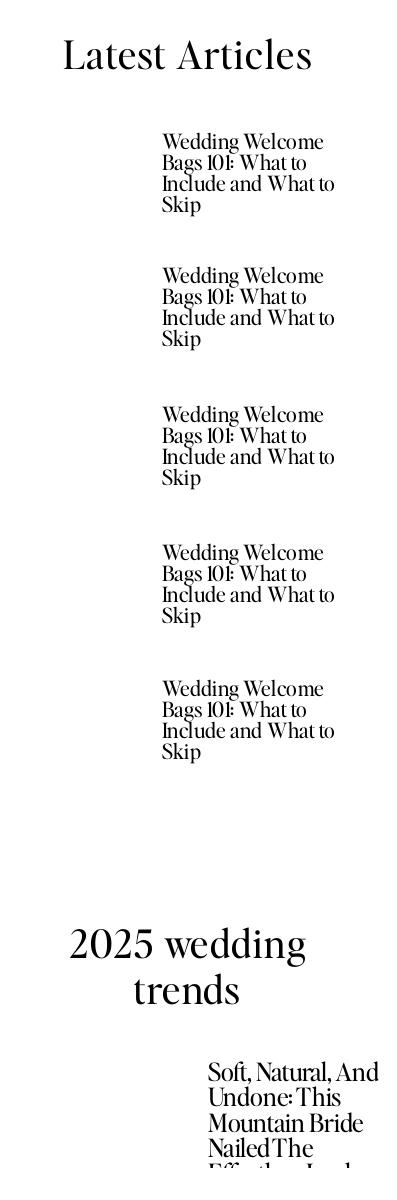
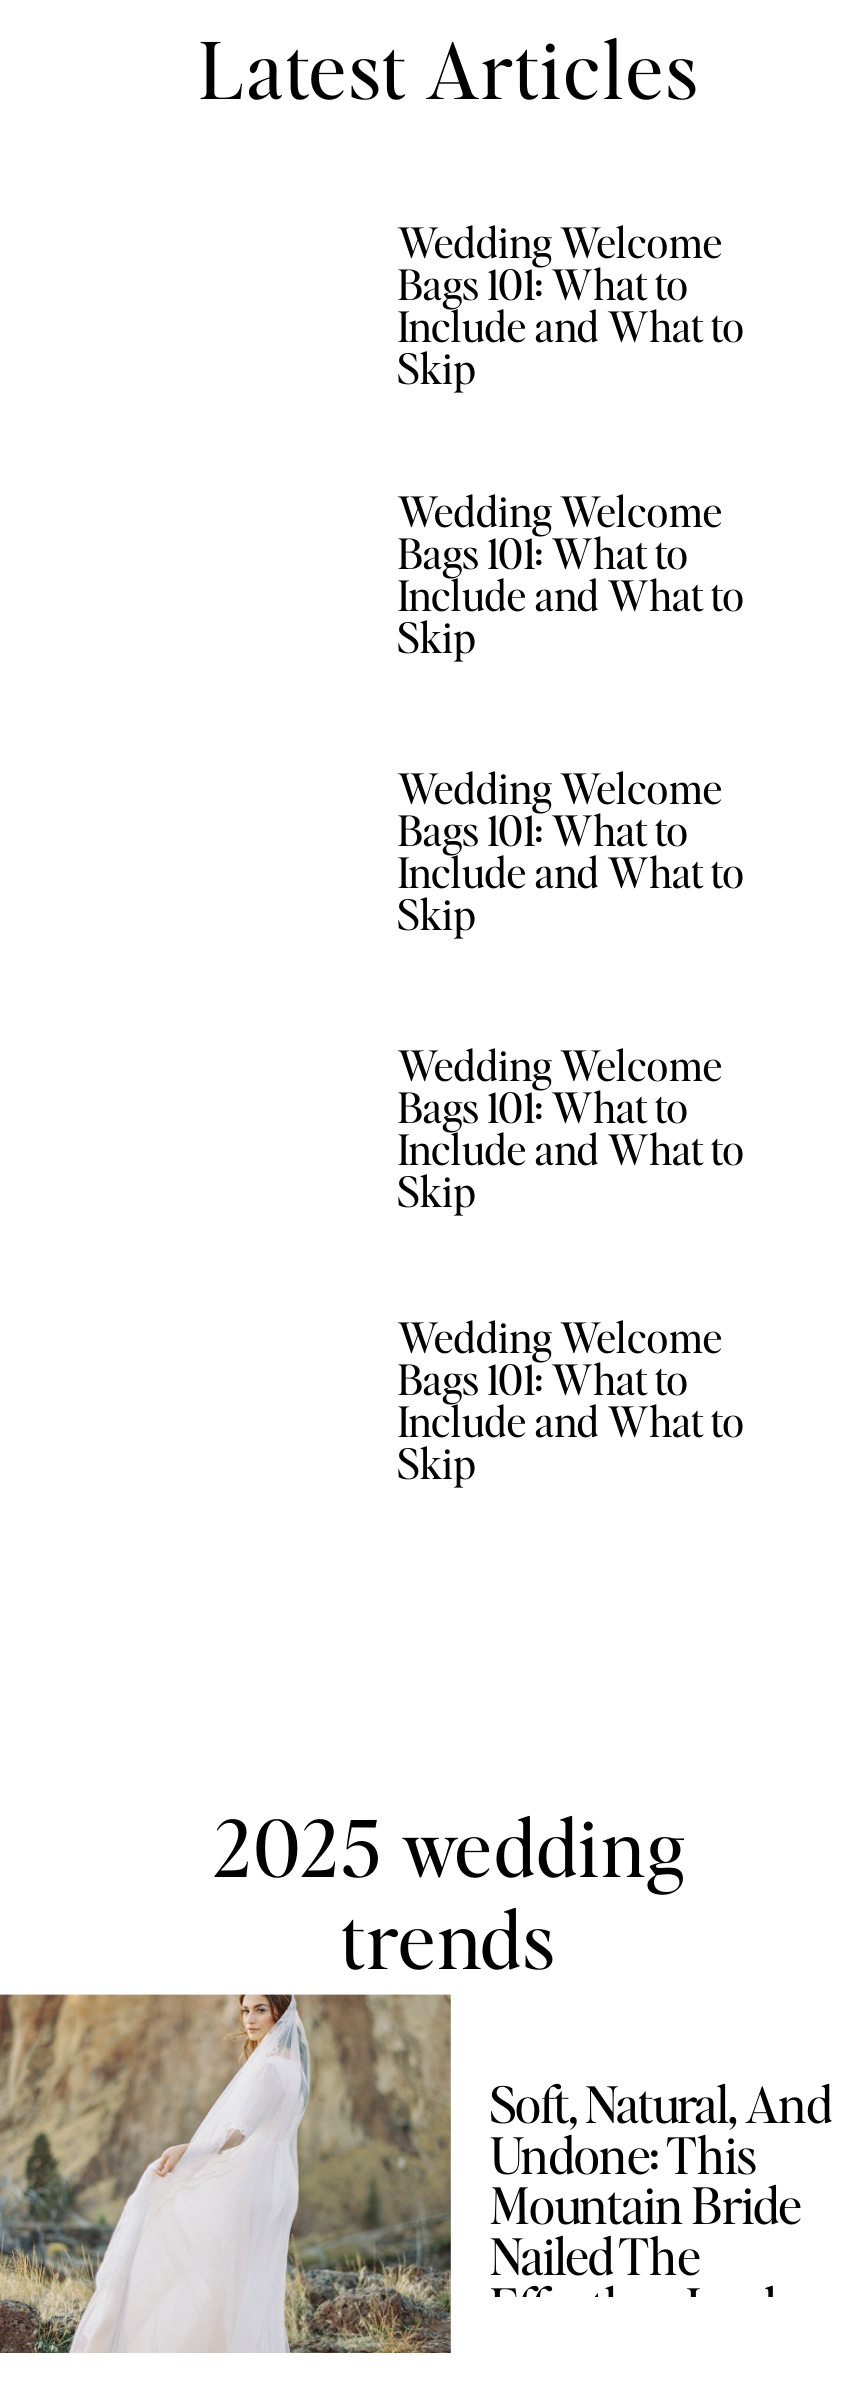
+ [image]
